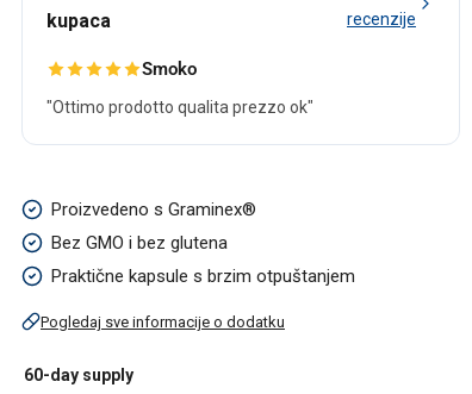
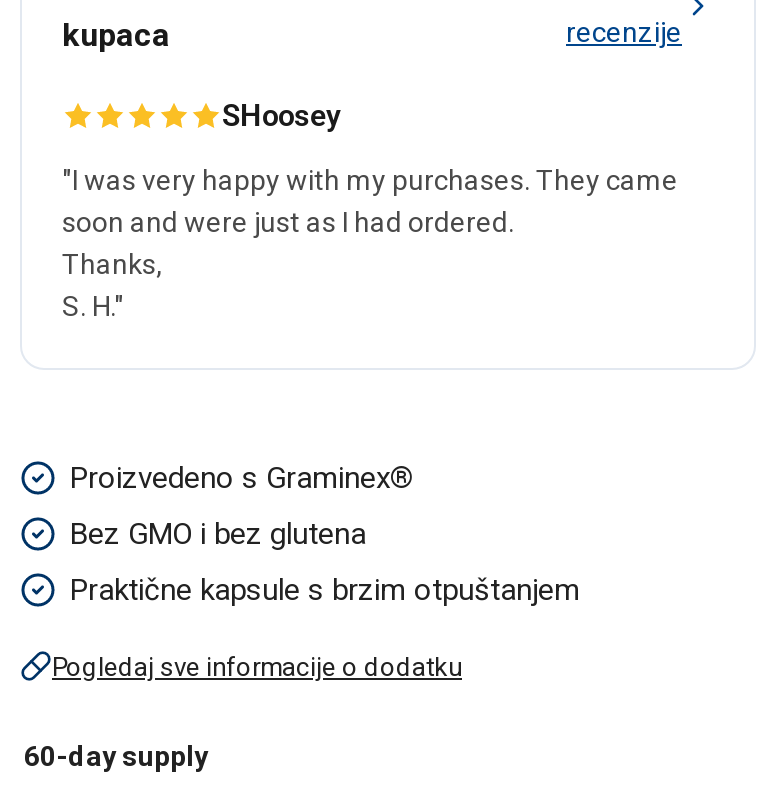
- Smoko
+ SHoosey

- "Ottimo prodotto qualita prezzo ok"
+ "I was very happy with my purchases. They came
+ soon and were just as I had ordered.
+ Thanks,
+ S. H."
